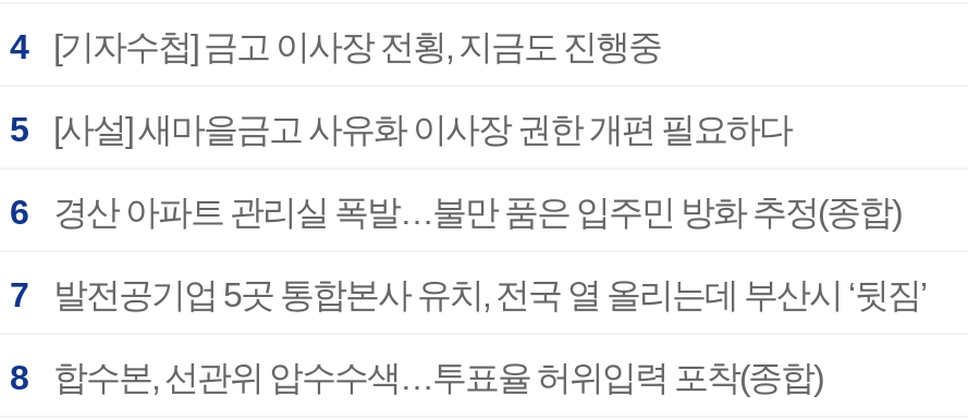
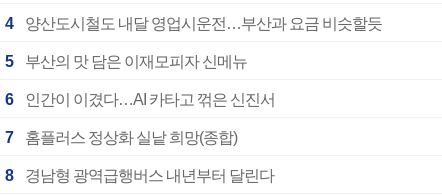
- [기자수첩] 금고 이사장 전횡, 지금도 진행중
+ 양산도시철도 내달 영업시운전…부산과 요금 비슷할듯

- [사설] 새마을금고 사유화 이사장 권한 개편 필요하다
+ 부산의 맛 담은 이재모피자 신메뉴

- 경산 아파트 관리실 폭발…불만 품은 입주민 방화 추정(종합)
+ 인간이 이겼다…AI 카타고 꺾은 신진서

- 발전공기업 5곳 통합본사 유치, 전국 열 올리는데 부산시 ‘뒷짐’
+ 홈플러스 정상화 실낱 희망(종합)

- 합수본, 선관위 압수수색…투표율 허위입력 포착(종합)
+ 경남형 광역급행버스 내년부터 달린다
